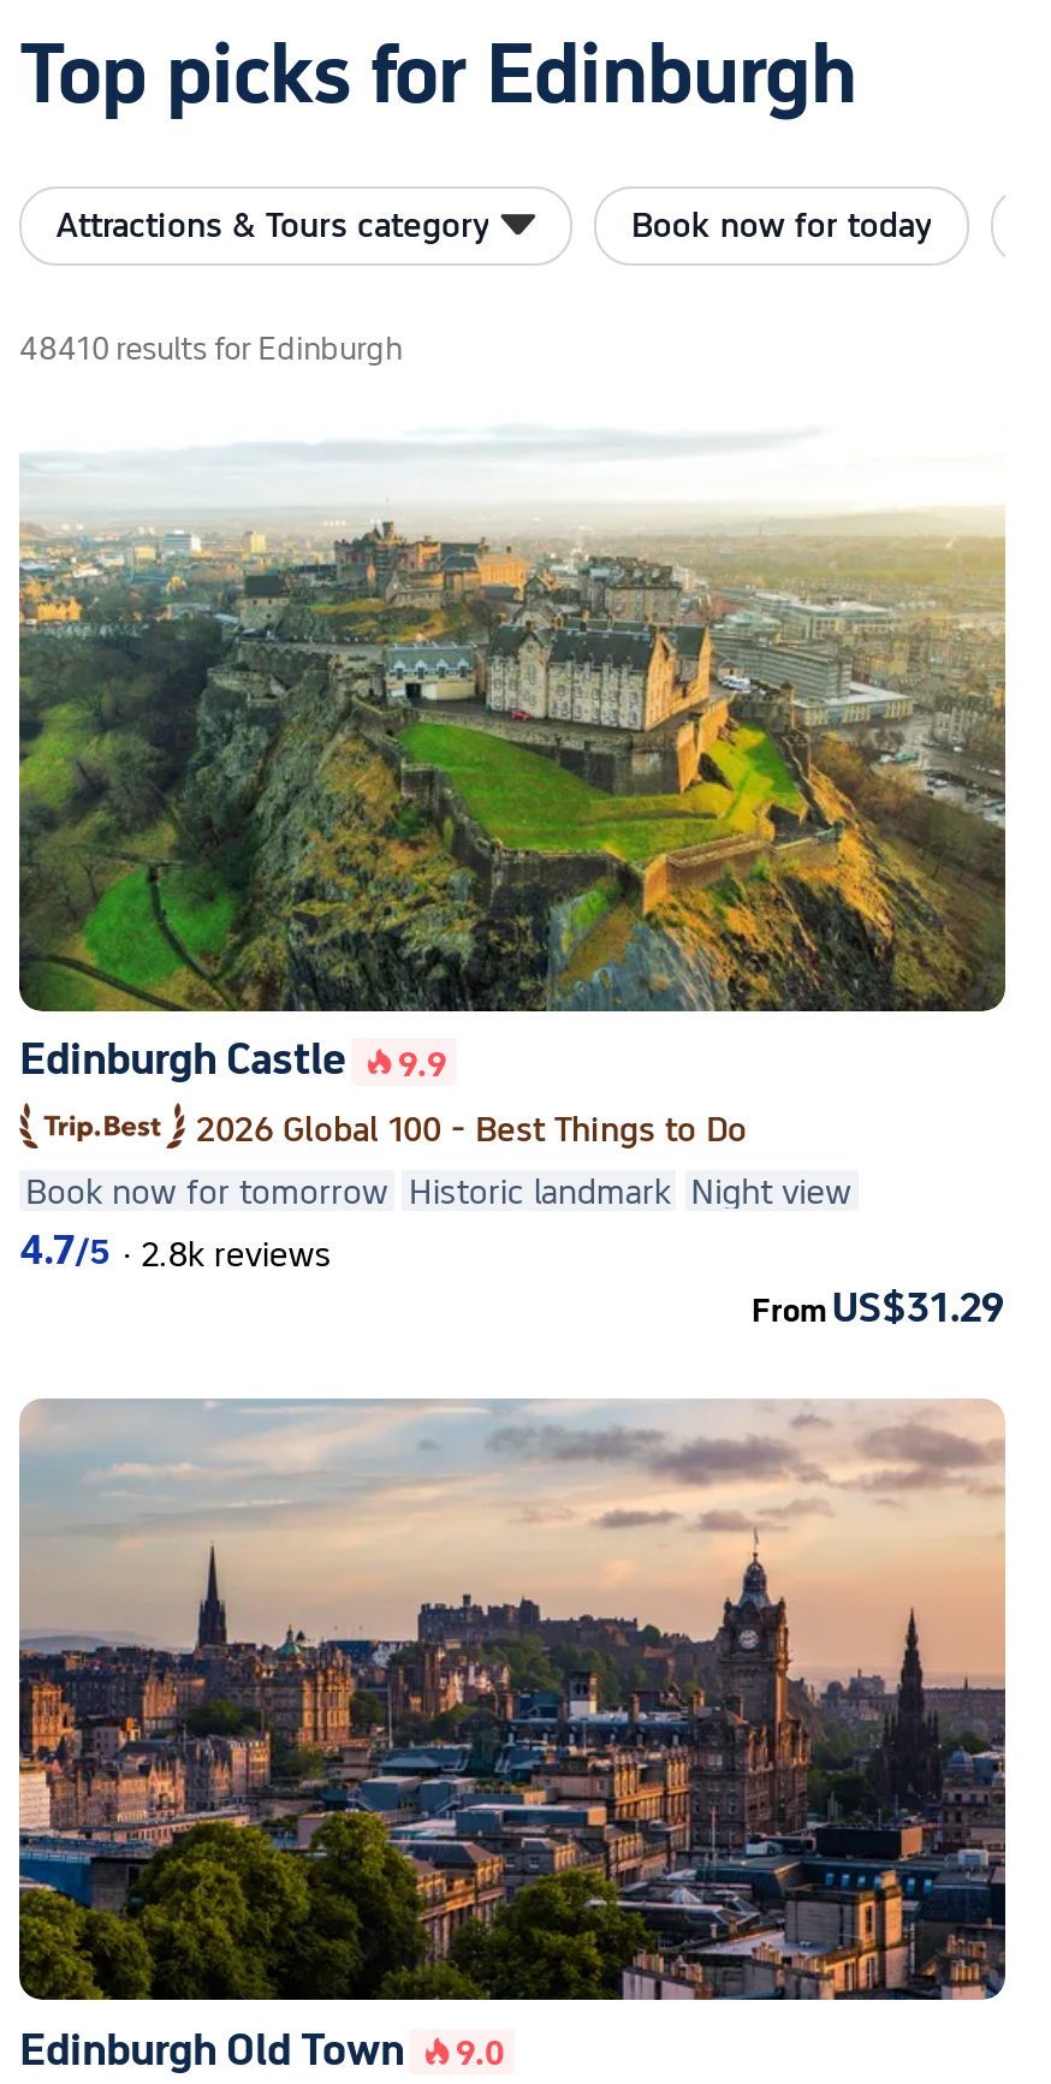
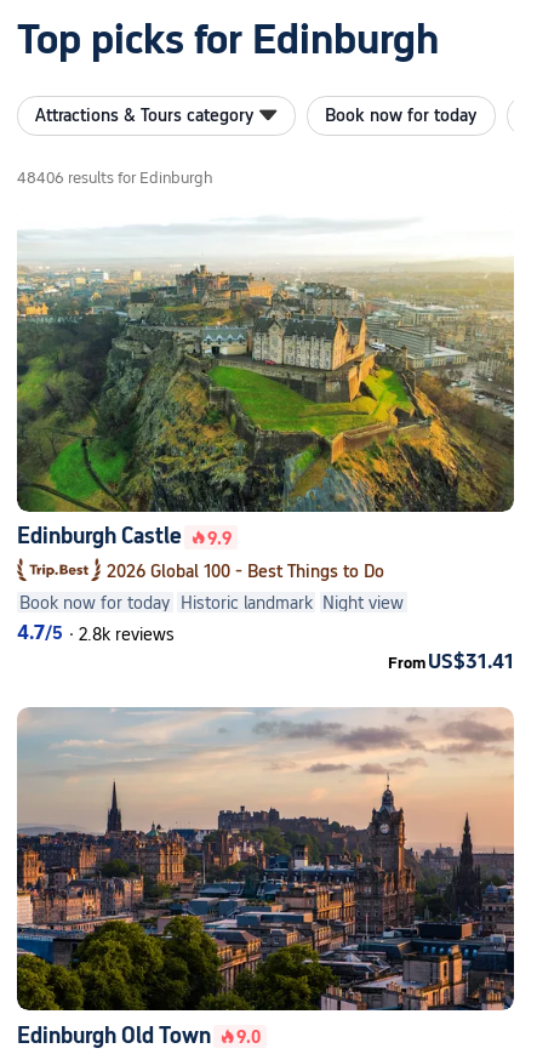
- 48410 results for Edinburgh
+ 48406 results for Edinburgh

- Book now for tomorrow Historic landmark Night view
+ Book now for today Historic landmark Night view

- From US$31.29
+ From US$31.41
